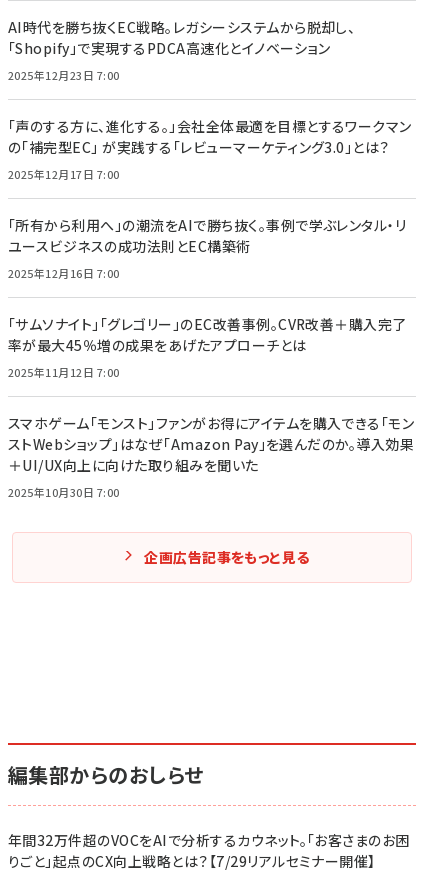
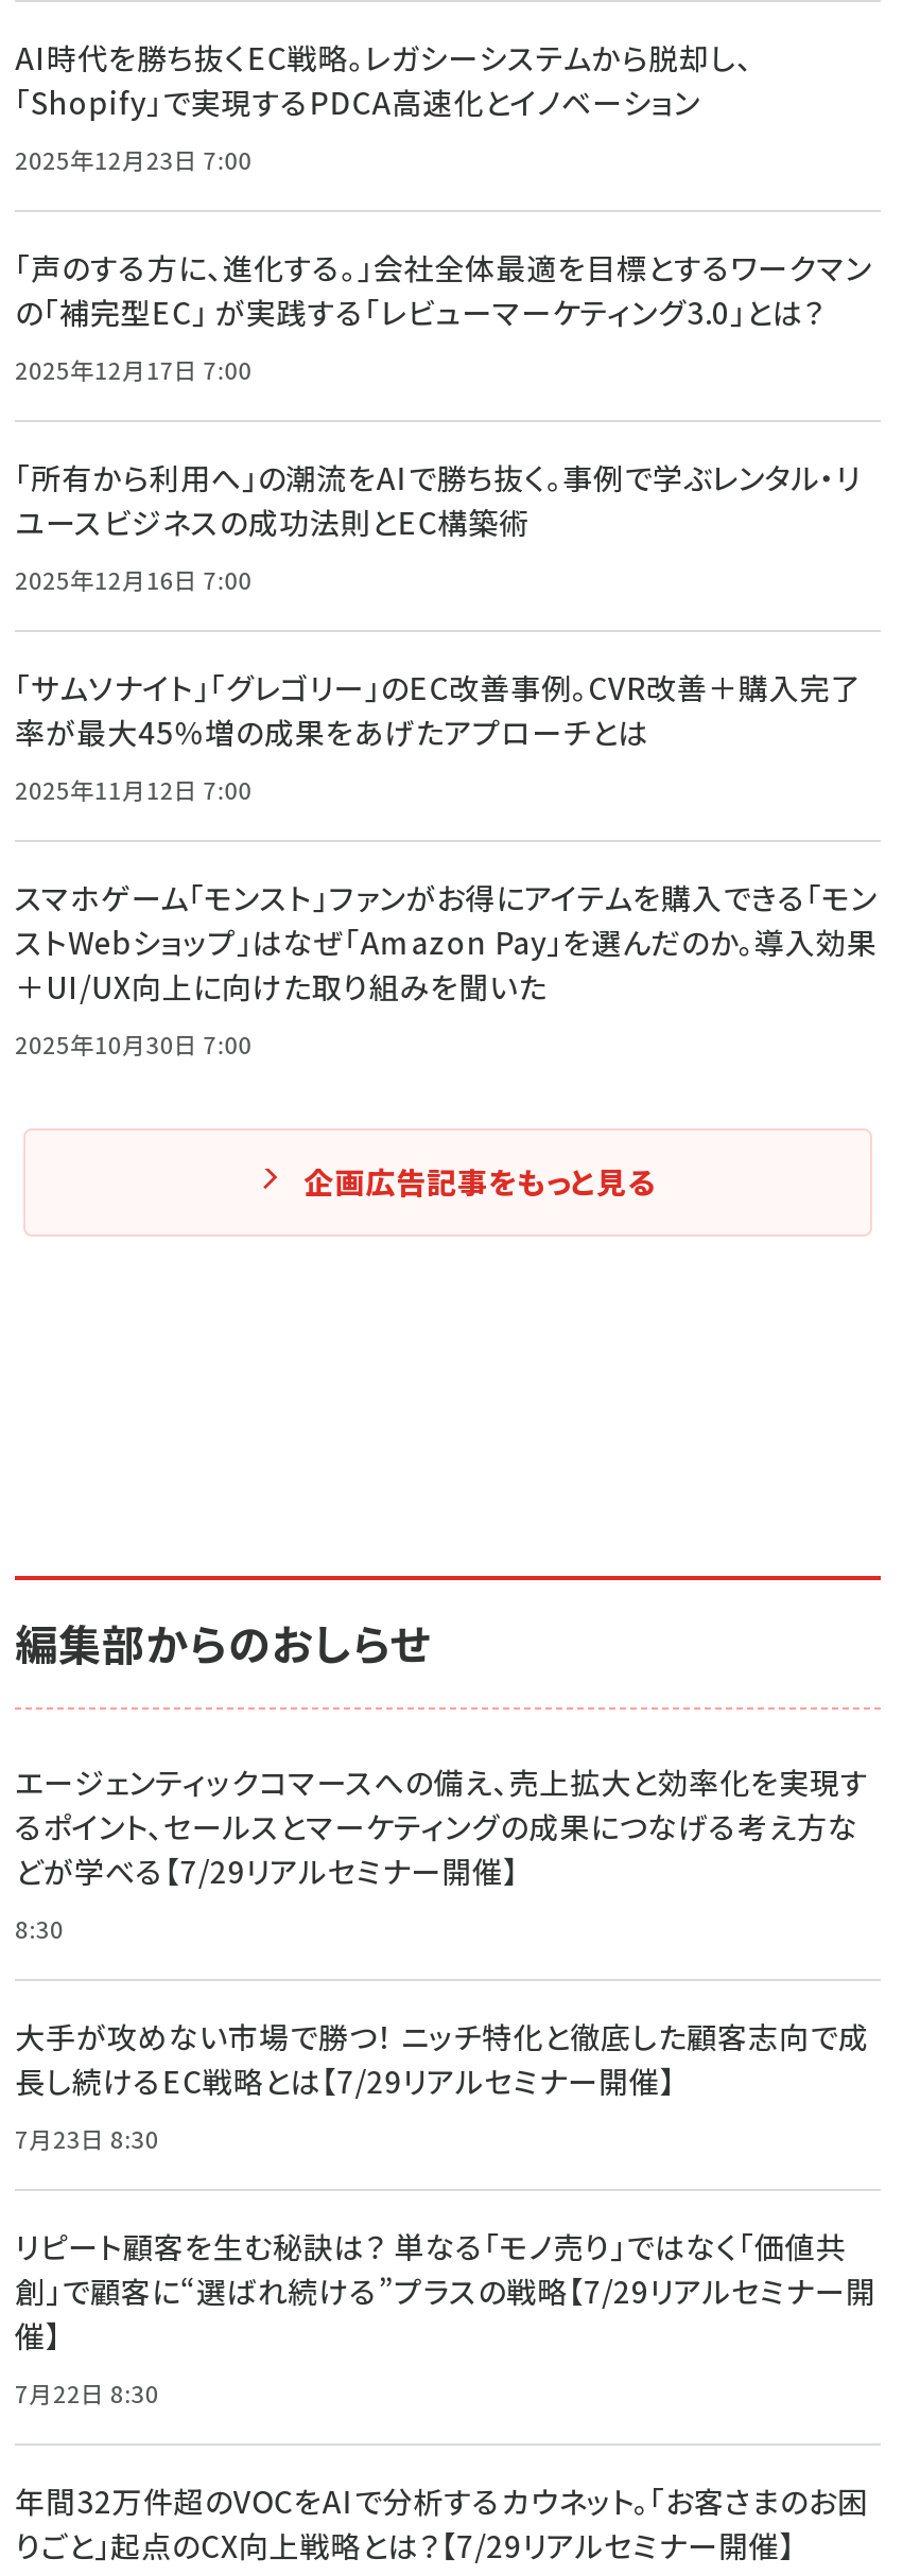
+ エージェンティックコマースへの備え、売上拡大と効率化を実現す
+ るポイント、セールスとマーケティングの成果につなげる考え方な
+ どが学べる【7/29リアルセミナー開催】
+ 8:30
+ 大手が攻めない市場で勝つ！ ニッチ特化と徹底した顧客志向で成
+ 長し続けるEC戦略とは【7/29リアルセミナー開催】
+ 7月23日 8:30
+ リピート顧客を生む秘訣は？ 単なる「モノ売り」ではなく「価値共
+ 創」で顧客に“選ばれ続ける”プラスの戦略【7/29リアルセミナー開
+ 催】
+ 7月22日 8:30
